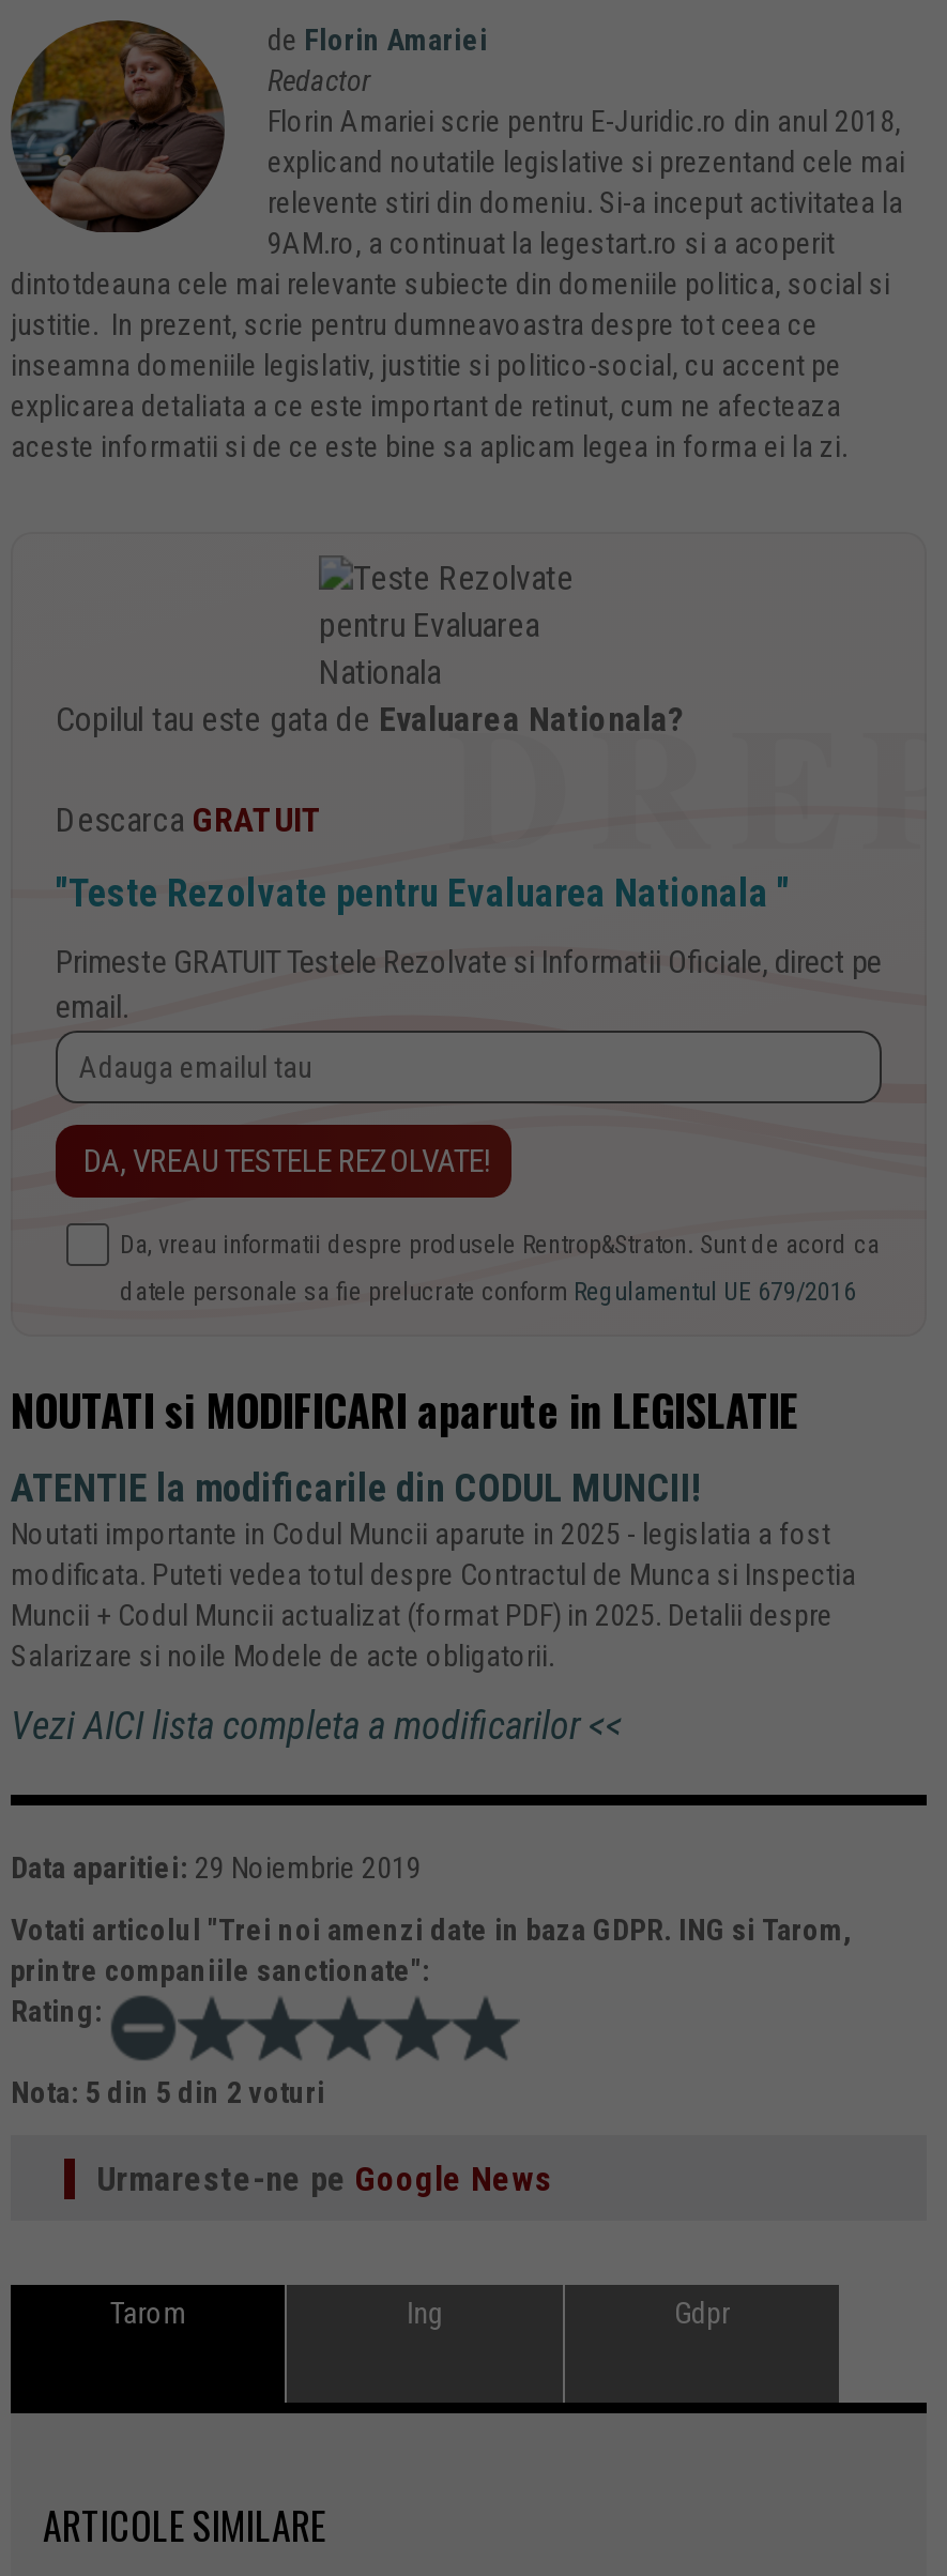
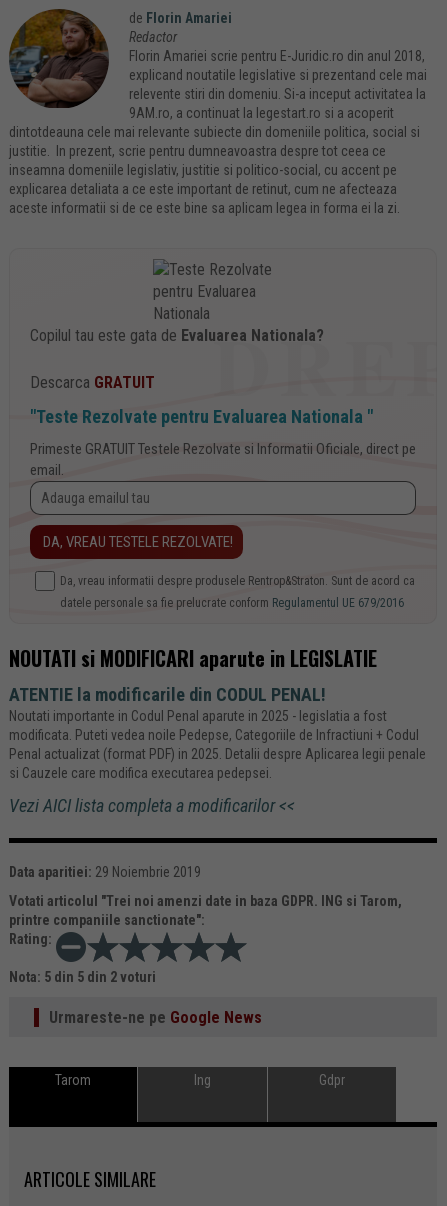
- ATENTIE la modificarile din CODUL MUNCII!
- Noutati importante in Codul Muncii aparute in 2025 - legislatia a fost
- modificata. Puteti vedea totul despre Contractul de Munca si Inspectia
- Muncii + Codul Muncii actualizat (format PDF) in 2025. Detalii despre
- Salarizare si noile Modele de acte obligatorii.
+ ATENTIE la modificarile din CODUL PENAL!
+ Noutati importante in Codul Penal aparute in 2025 - legislatia a fost
+ modificata. Puteti vedea noile Pedepse, Categoriile de Infractiuni + Codul
+ Penal actualizat (format PDF) in 2025. Detalii despre Aplicarea legii penale
+ si Cauzele care modifica executarea pedepsei.
